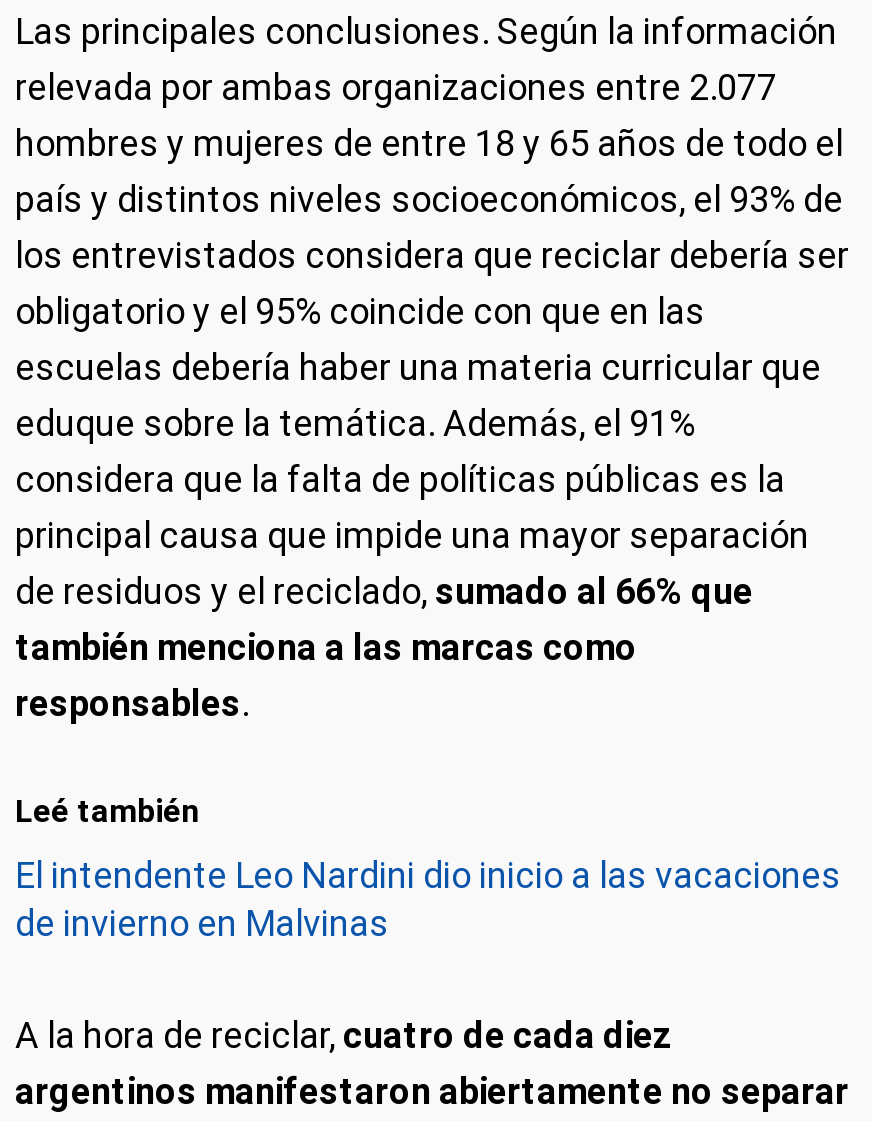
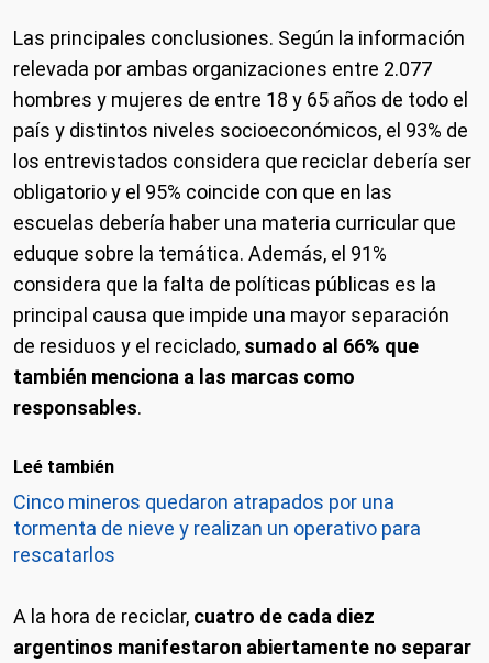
- El intendente Leo Nardini dio inicio a las vacaciones
- de invierno en Malvinas
+ Cinco mineros quedaron atrapados por una
+ tormenta de nieve y realizan un operativo para
+ rescatarlos
